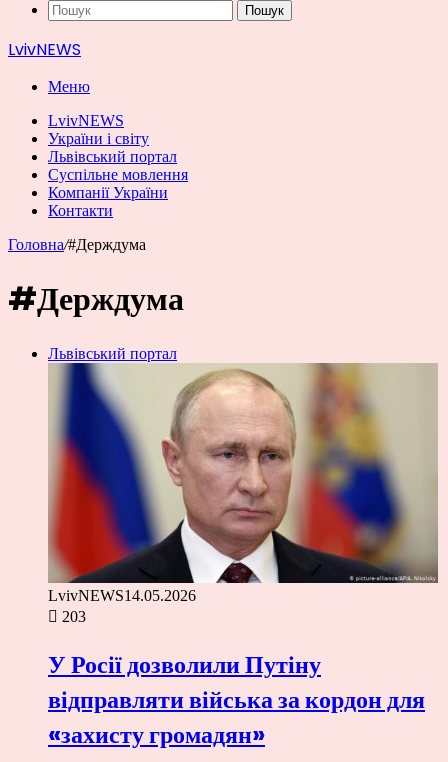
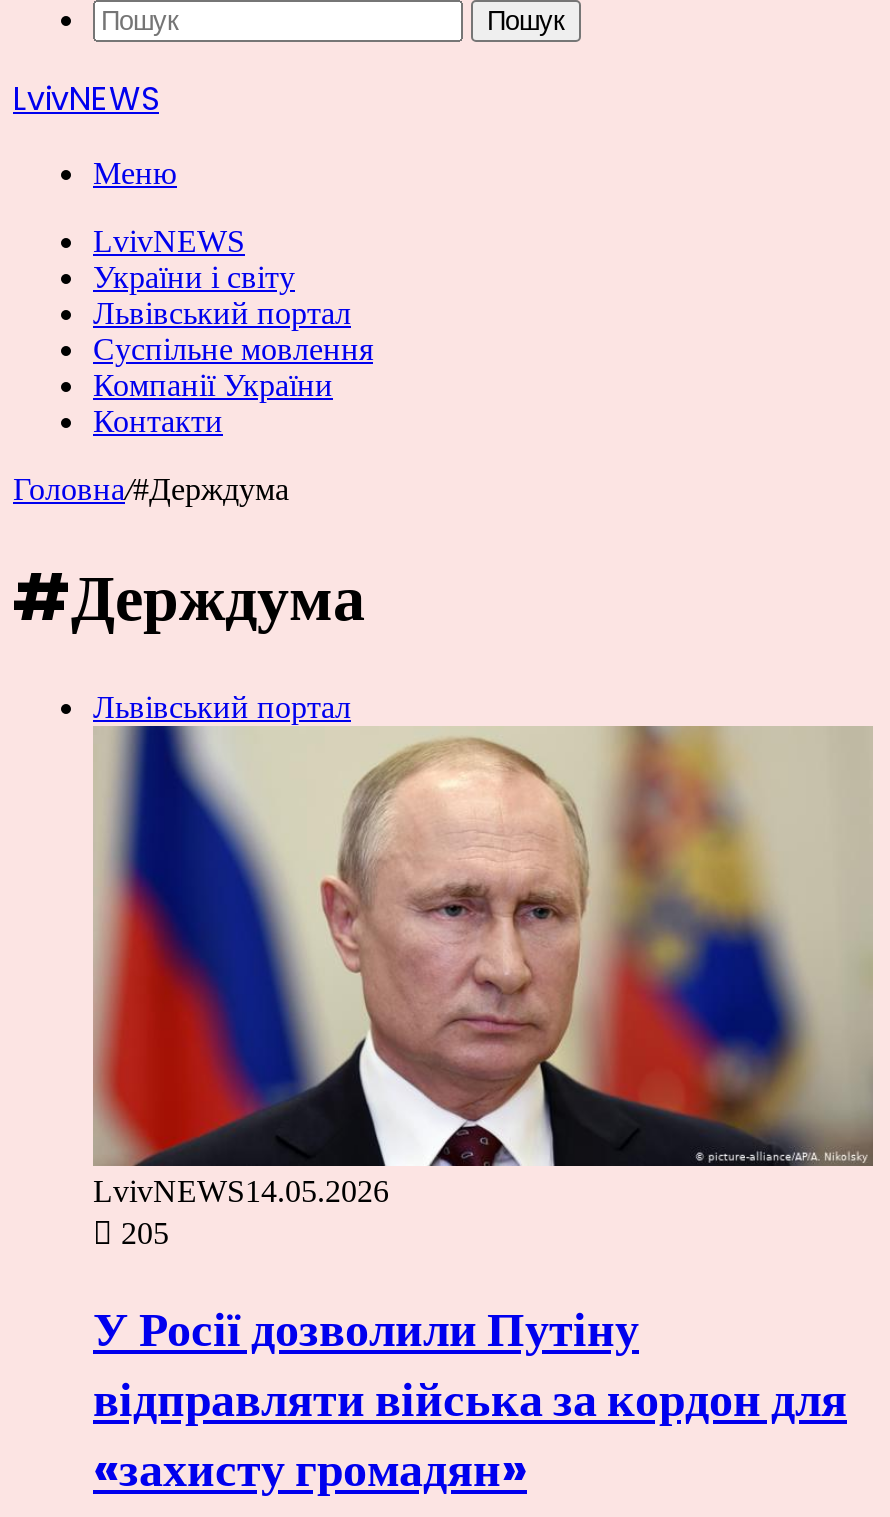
- 203
+ 205
